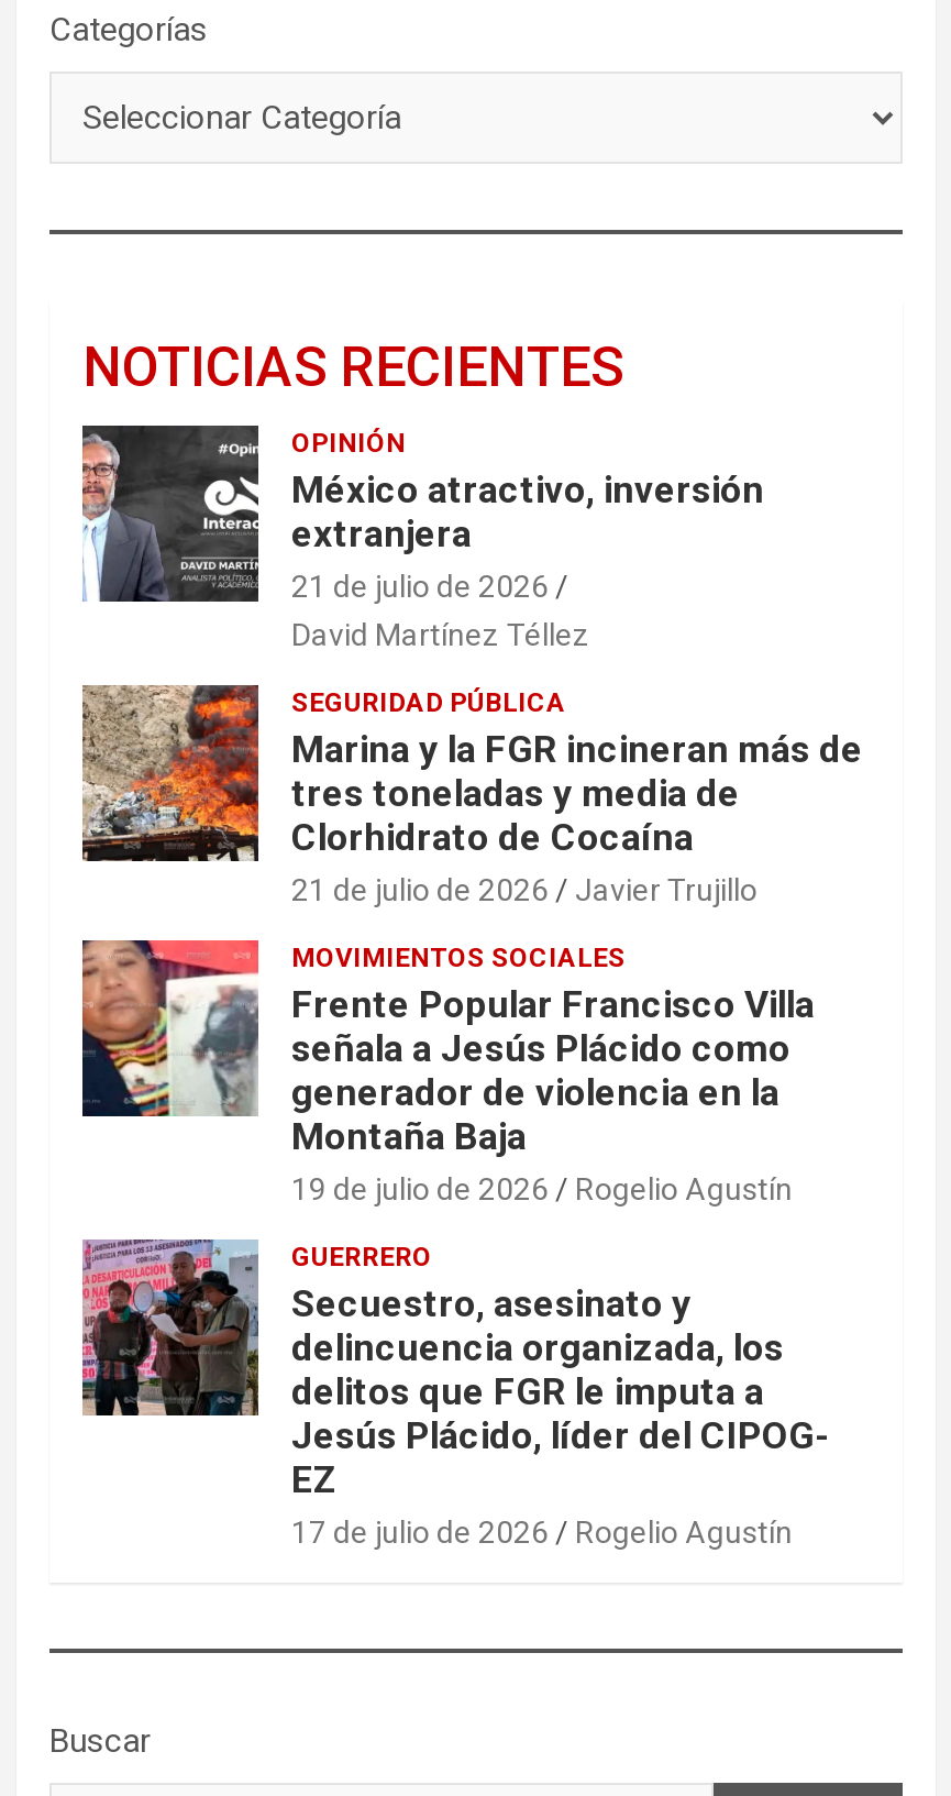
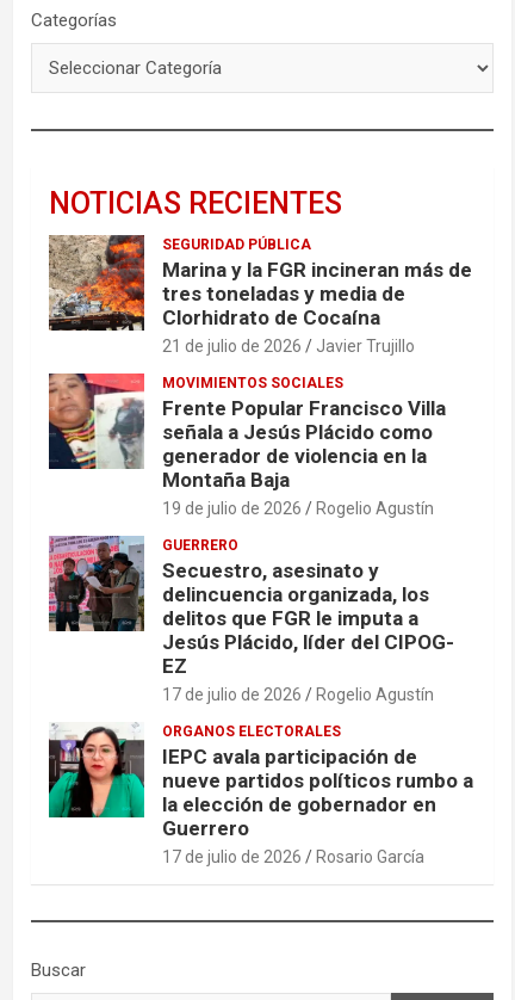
- [image]
- OPINIÓN
- México atractivo, inversión
- extranjera
- 21 de julio de 2026
- David Martínez Téllez

moved up: [image] | SEGURIDAD PÚBLICA | Marina y la FGR incineran más de | ... | 17 de julio de 2026 | Rogelio Agustín

+ [image]
+ ORGANOS ELECTORALES
+ IEPC avala participación de
+ nueve partidos políticos rumbo a
+ la elección de gobernador en
+ Guerrero
+ 17 de julio de 2026
+ Rosario García
